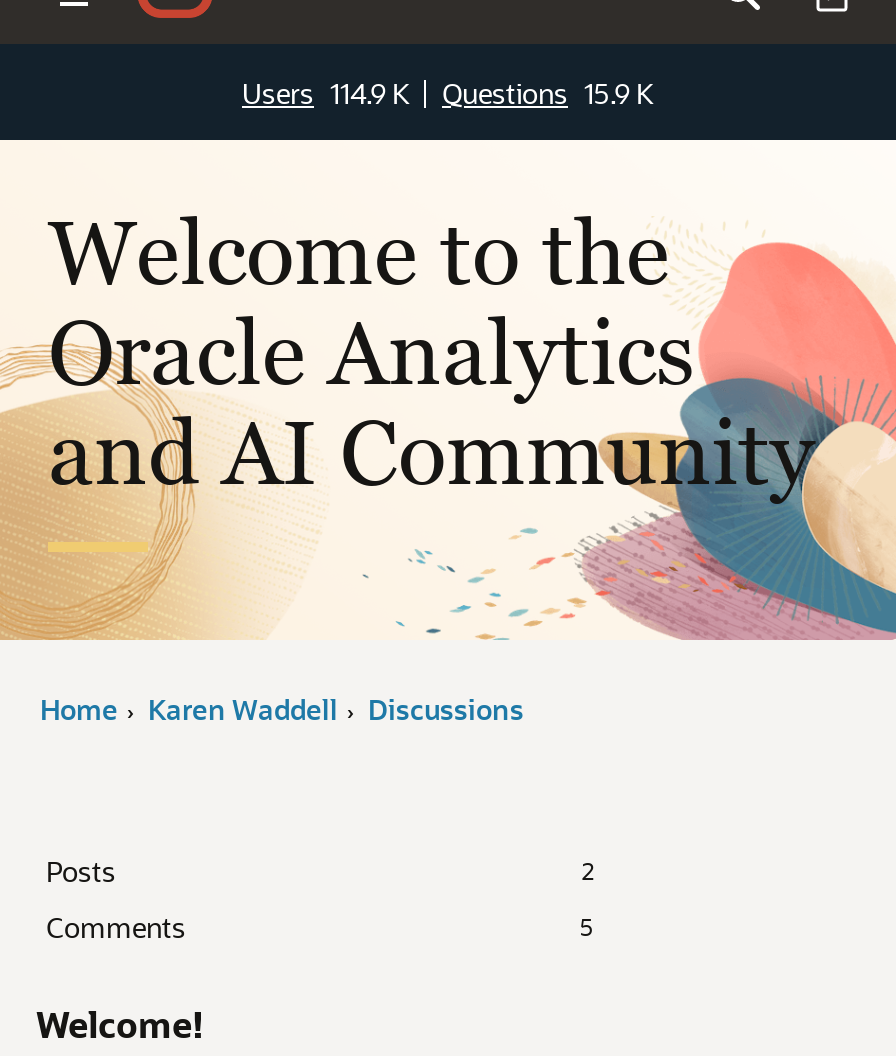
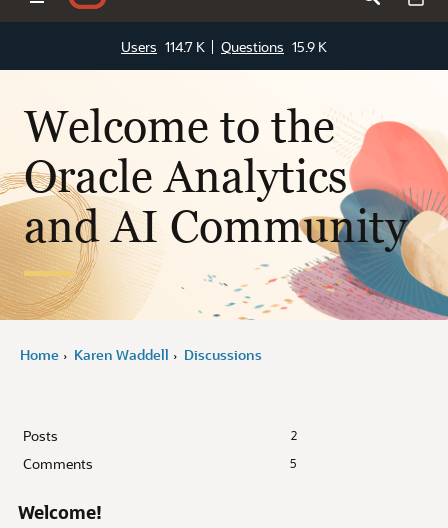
- Users 114.9 K Questions 15.9 K
+ Users 114.7 K Questions 15.9 K
